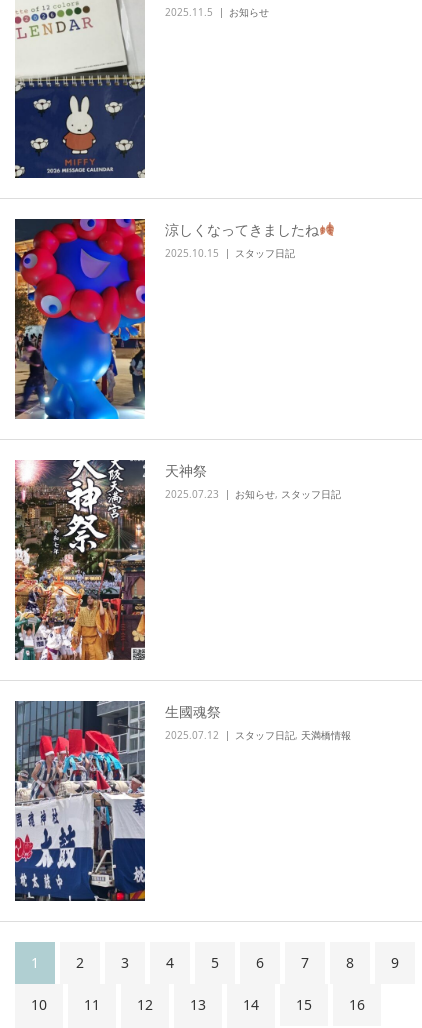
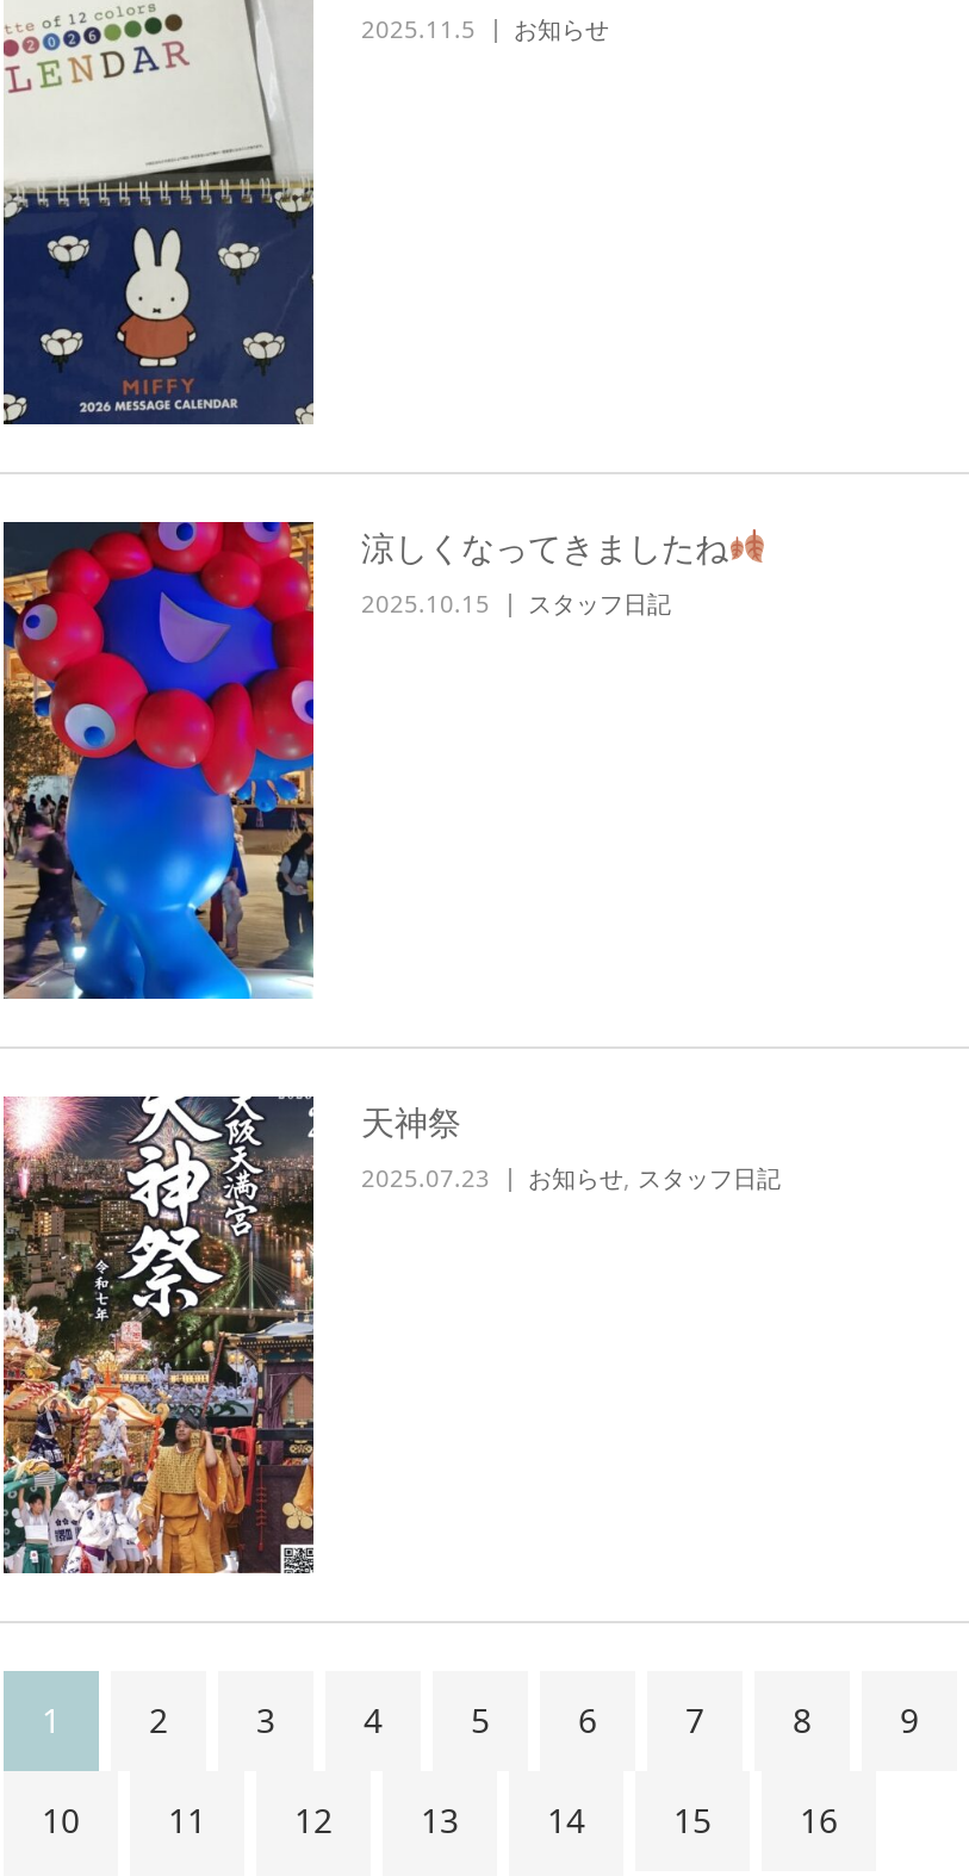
- [image]
- 生國魂祭
- 2025.07.12
- スタッフ日記,天満橋情報
